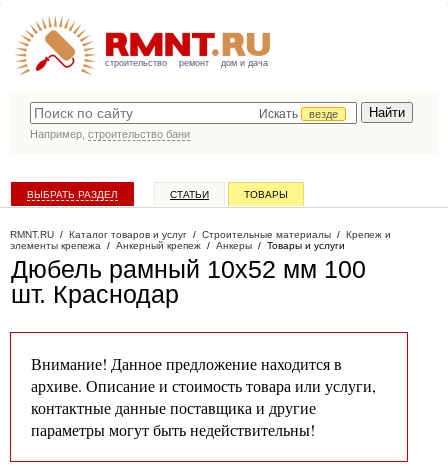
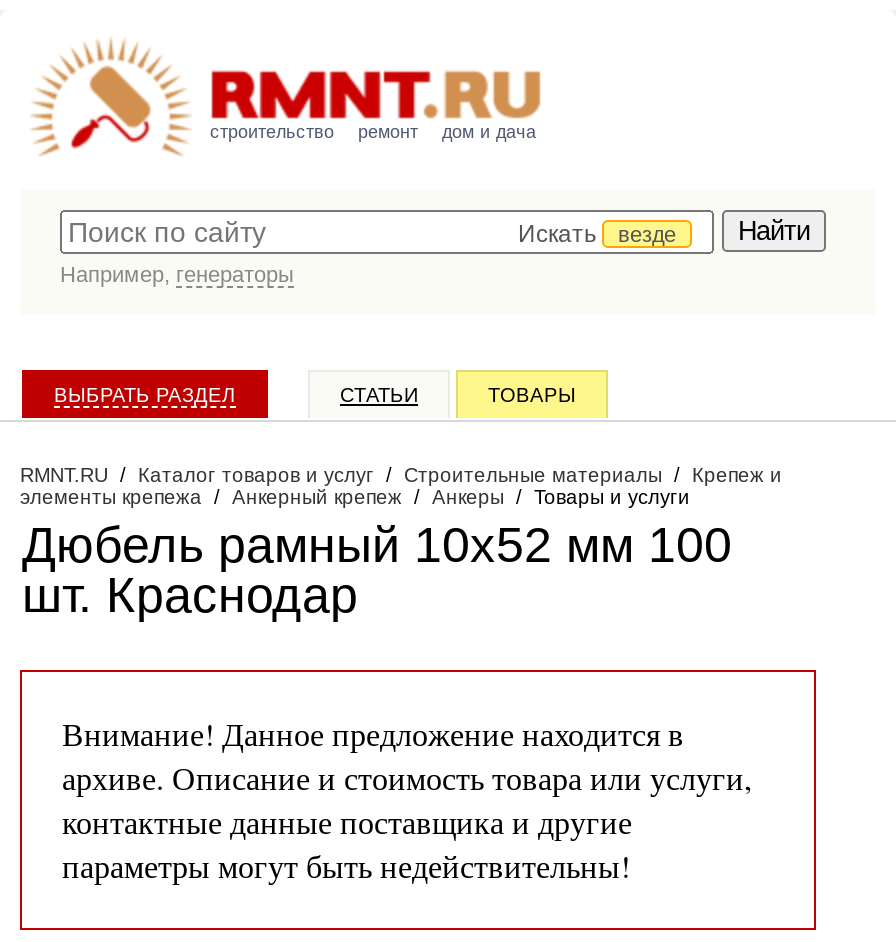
- Например, строительство бани
+ Например, генераторы
